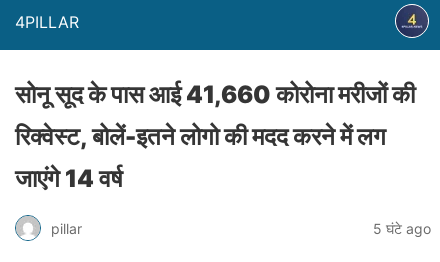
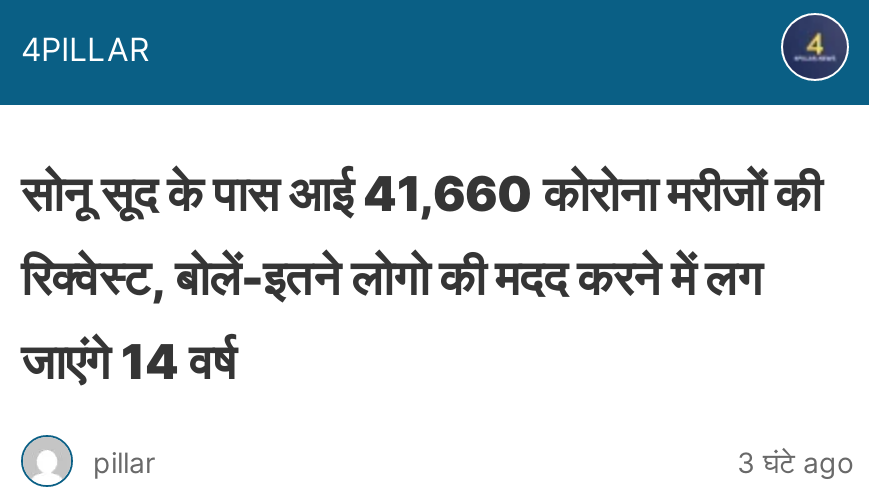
- 5 घंटे ago
+ 3 घंटे ago
